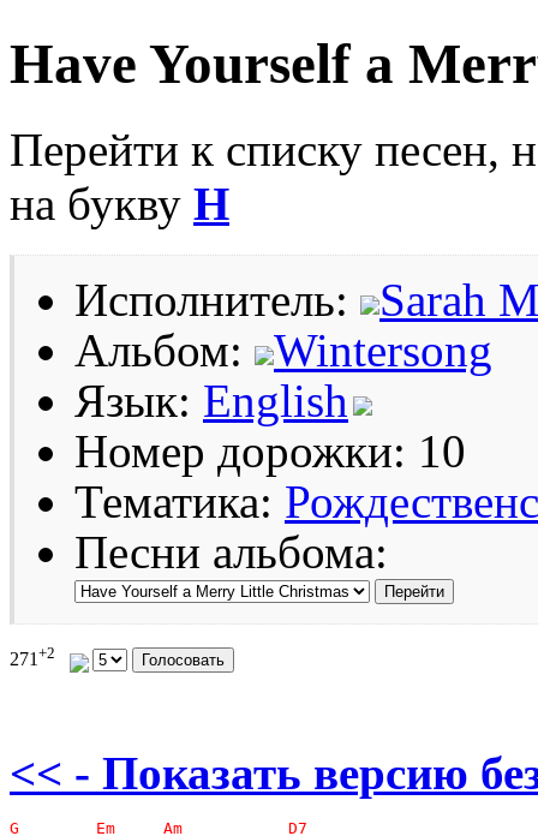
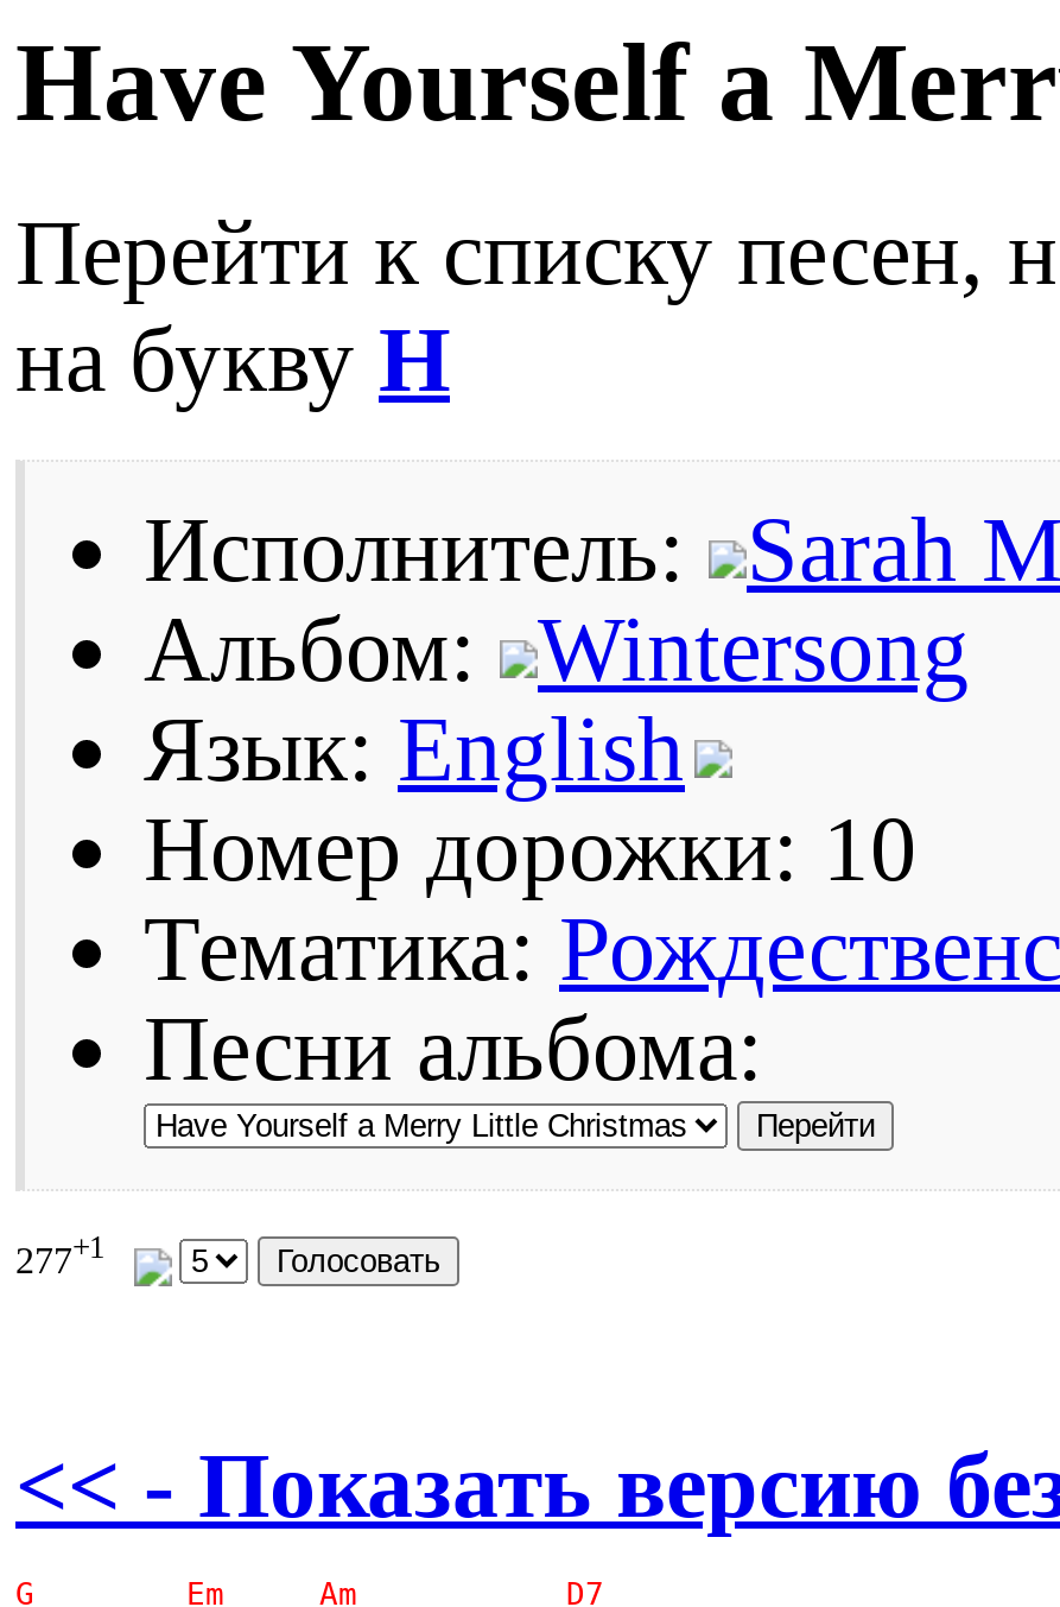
- 271+2
+ 277+1
